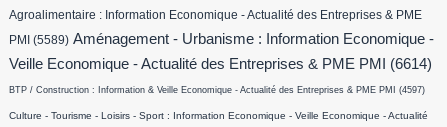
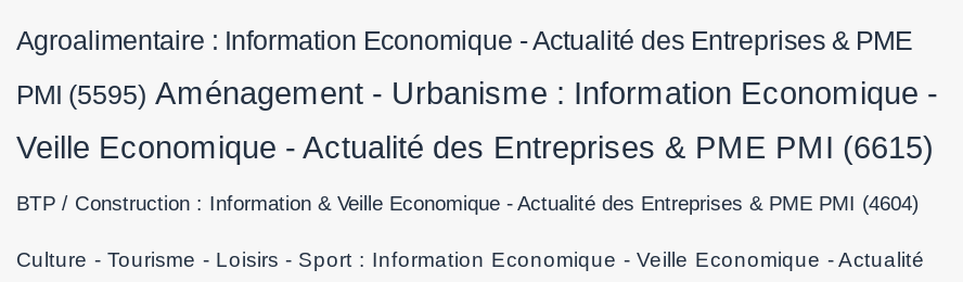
- PMI (5589) Aménagement - Urbanisme : Information Economique -
+ PMI (5595) Aménagement - Urbanisme : Information Economique -

- Veille Economique - Actualité des Entreprises & PME PMI (6614)
+ Veille Economique - Actualité des Entreprises & PME PMI (6615)

- BTP / Construction : Information & Veille Economique - Actualité des Entreprises & PME PMI (4597)
+ BTP / Construction : Information & Veille Economique - Actualité des Entreprises & PME PMI (4604)
